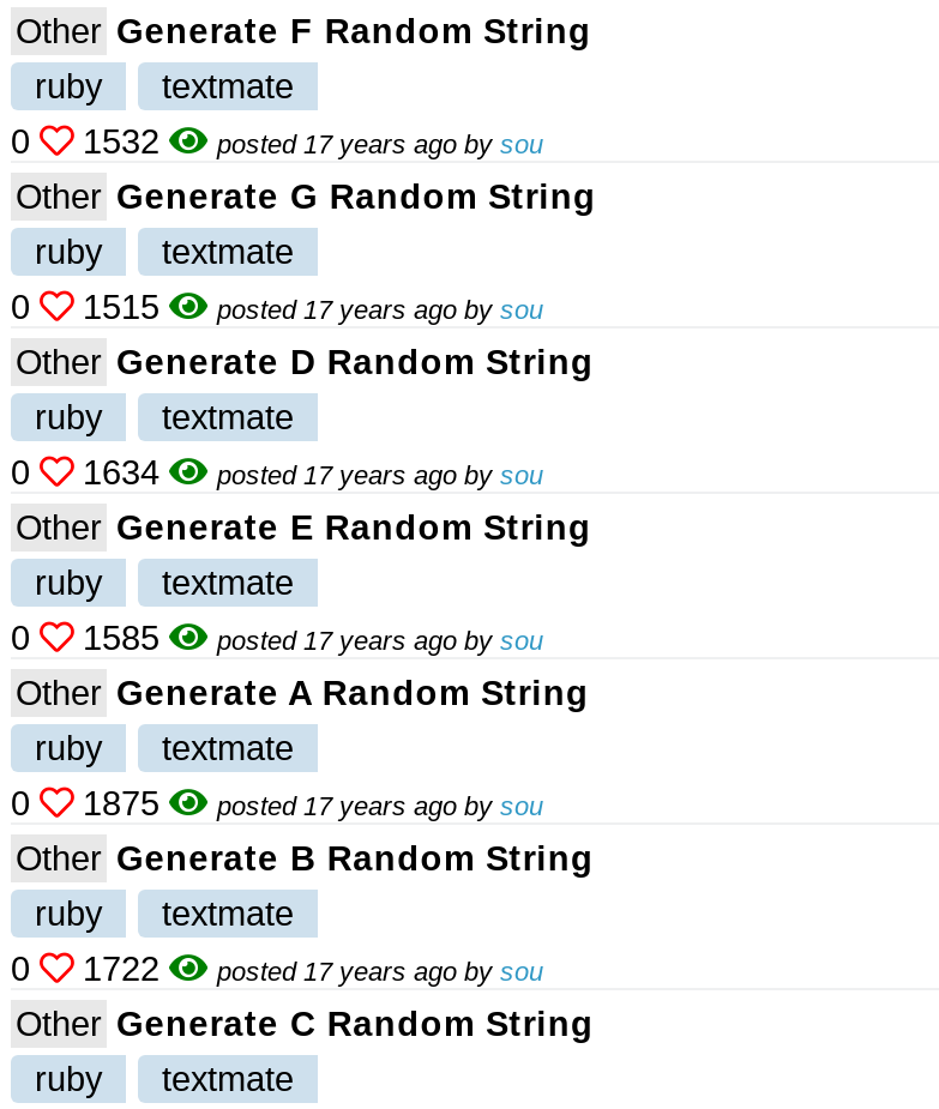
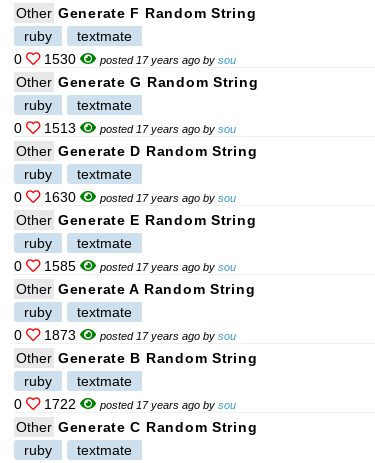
- 0 1532 posted 17 years ago by sou
+ 0 1530 posted 17 years ago by sou

- 0 1515 posted 17 years ago by sou
+ 0 1513 posted 17 years ago by sou

- 0 1634 posted 17 years ago by sou
+ 0 1630 posted 17 years ago by sou

- 0 1875 posted 17 years ago by sou
+ 0 1873 posted 17 years ago by sou
